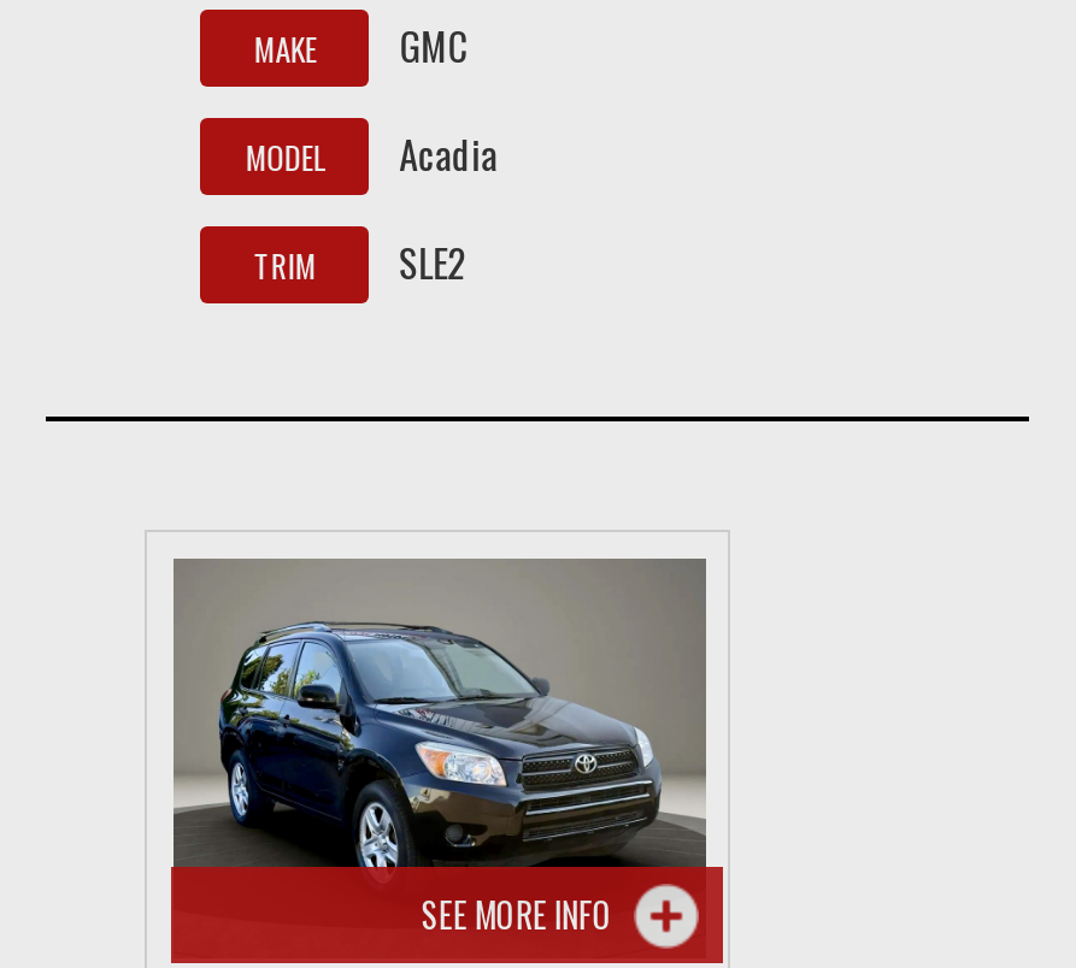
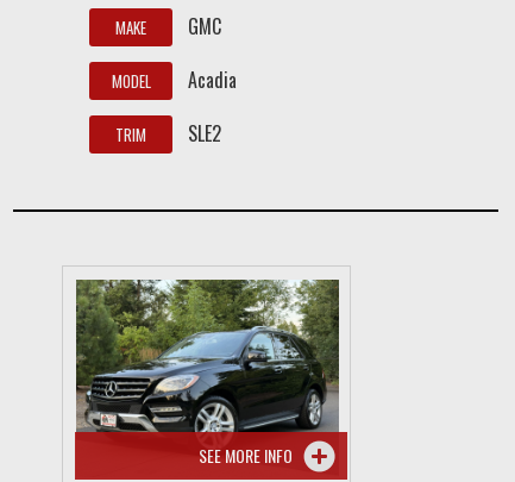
- [image]
+ [image]
